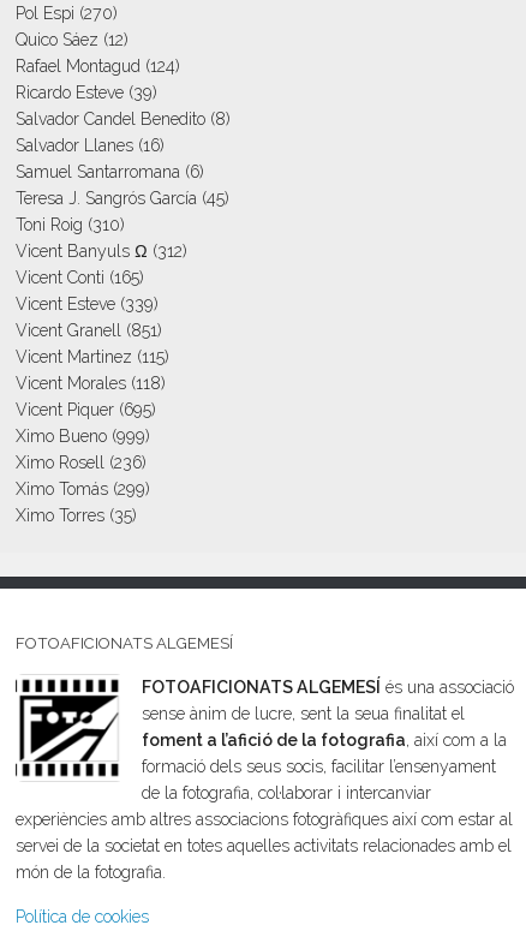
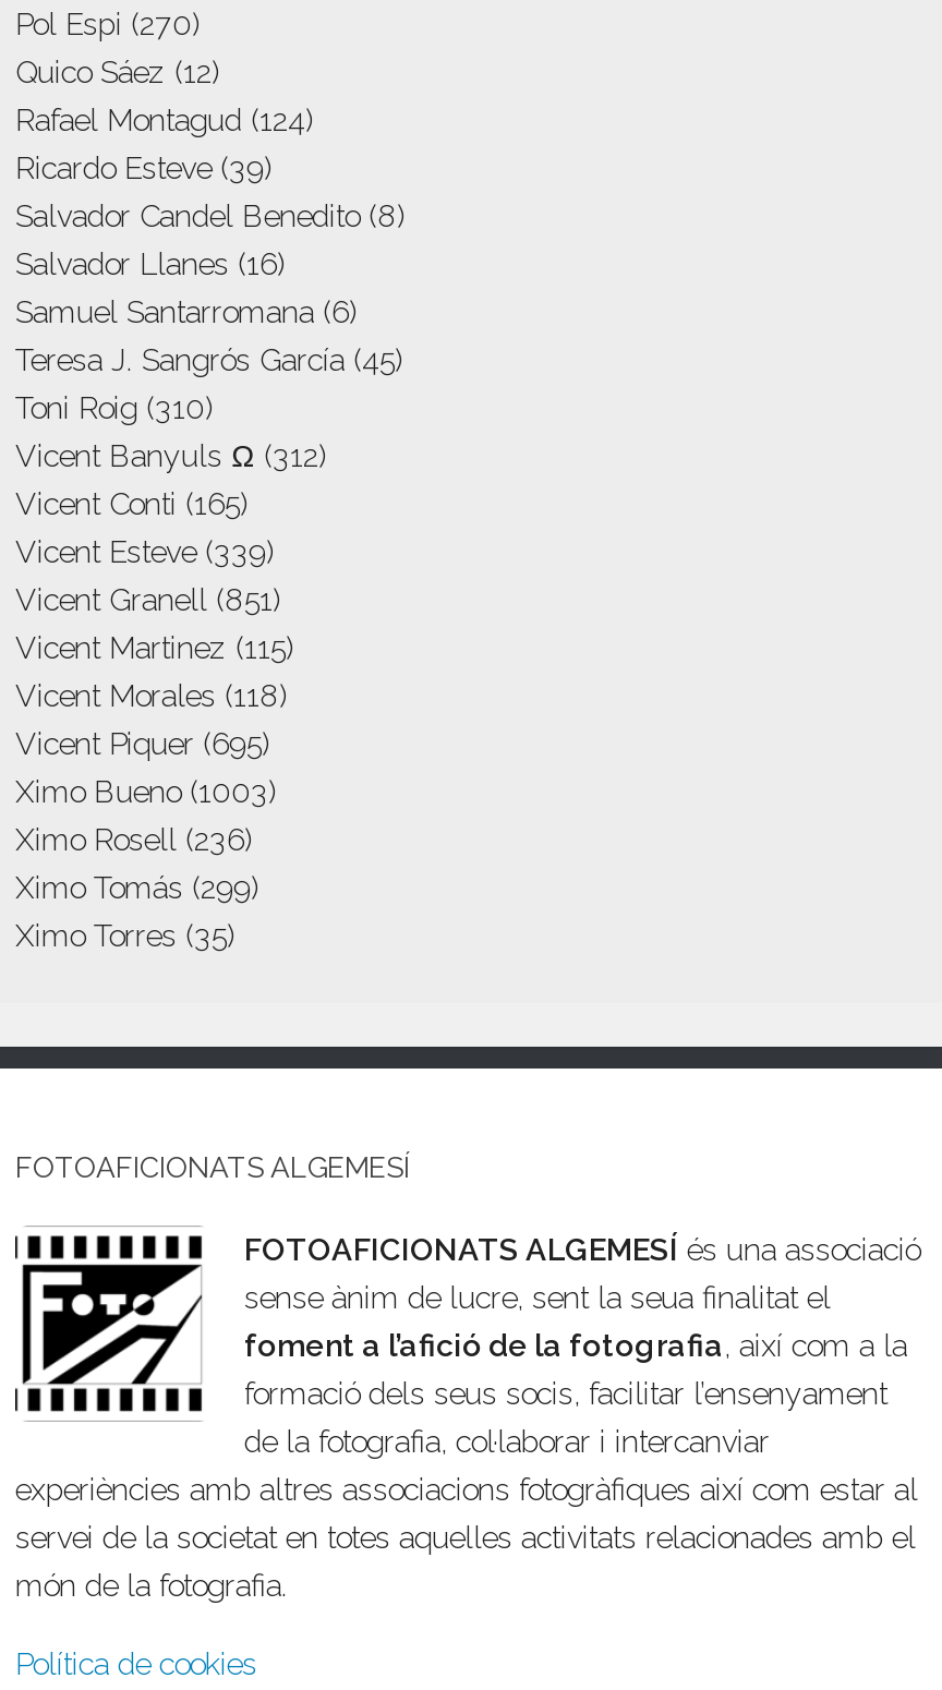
- Ximo Bueno (999)
+ Ximo Bueno (1003)
